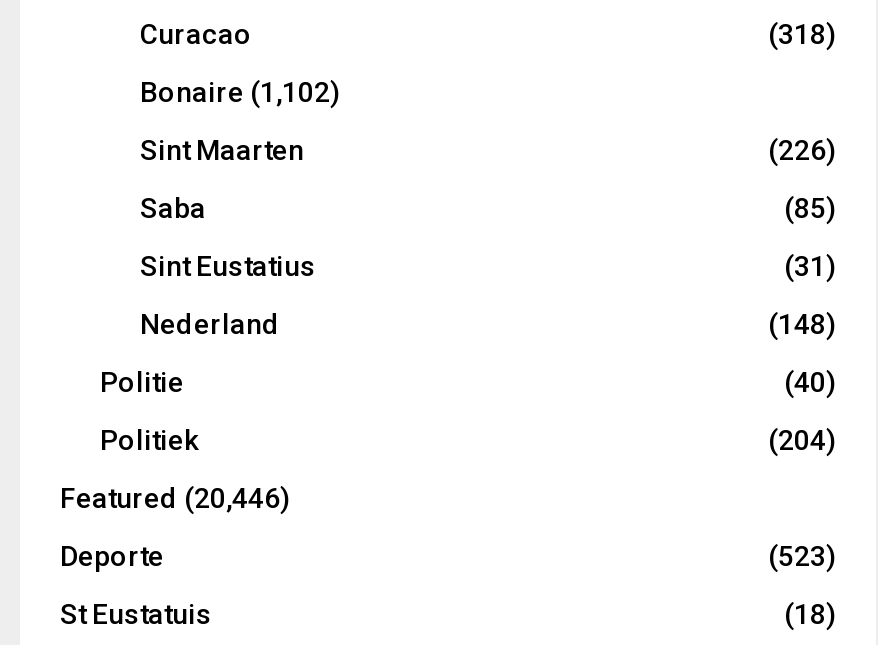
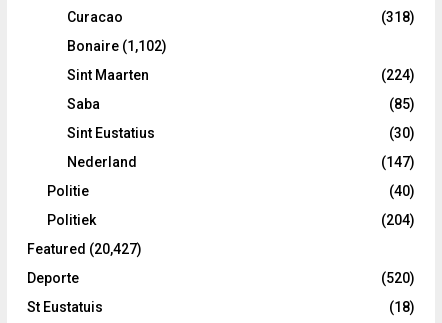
- (226)
+ (224)

- (31)
+ (30)

- (148)
+ (147)

- Featured (20,446)
+ Featured (20,427)

- (523)
+ (520)
